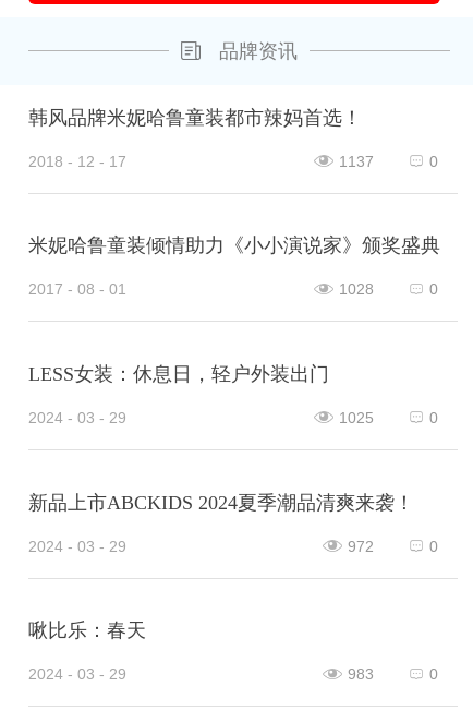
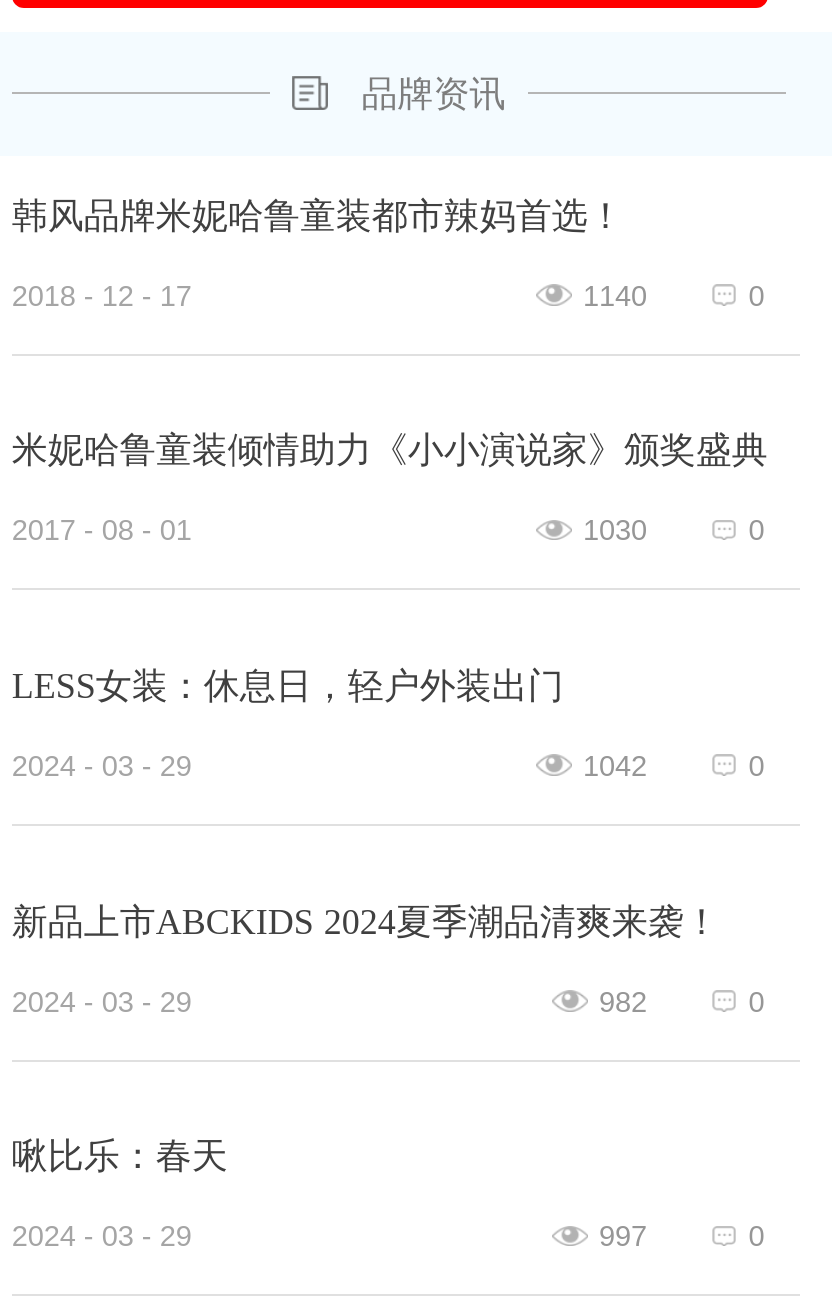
- 1137
+ 1140

- 1028
+ 1030

- 1025
+ 1042

- 972
+ 982

- 983
+ 997
